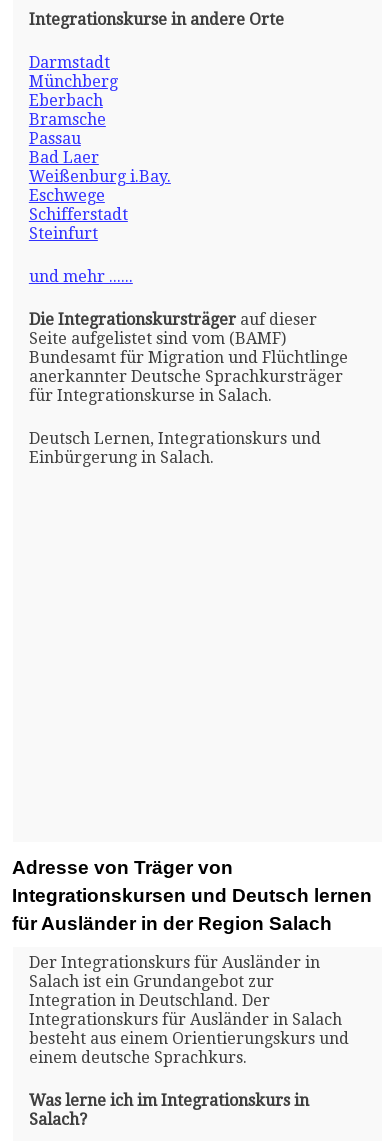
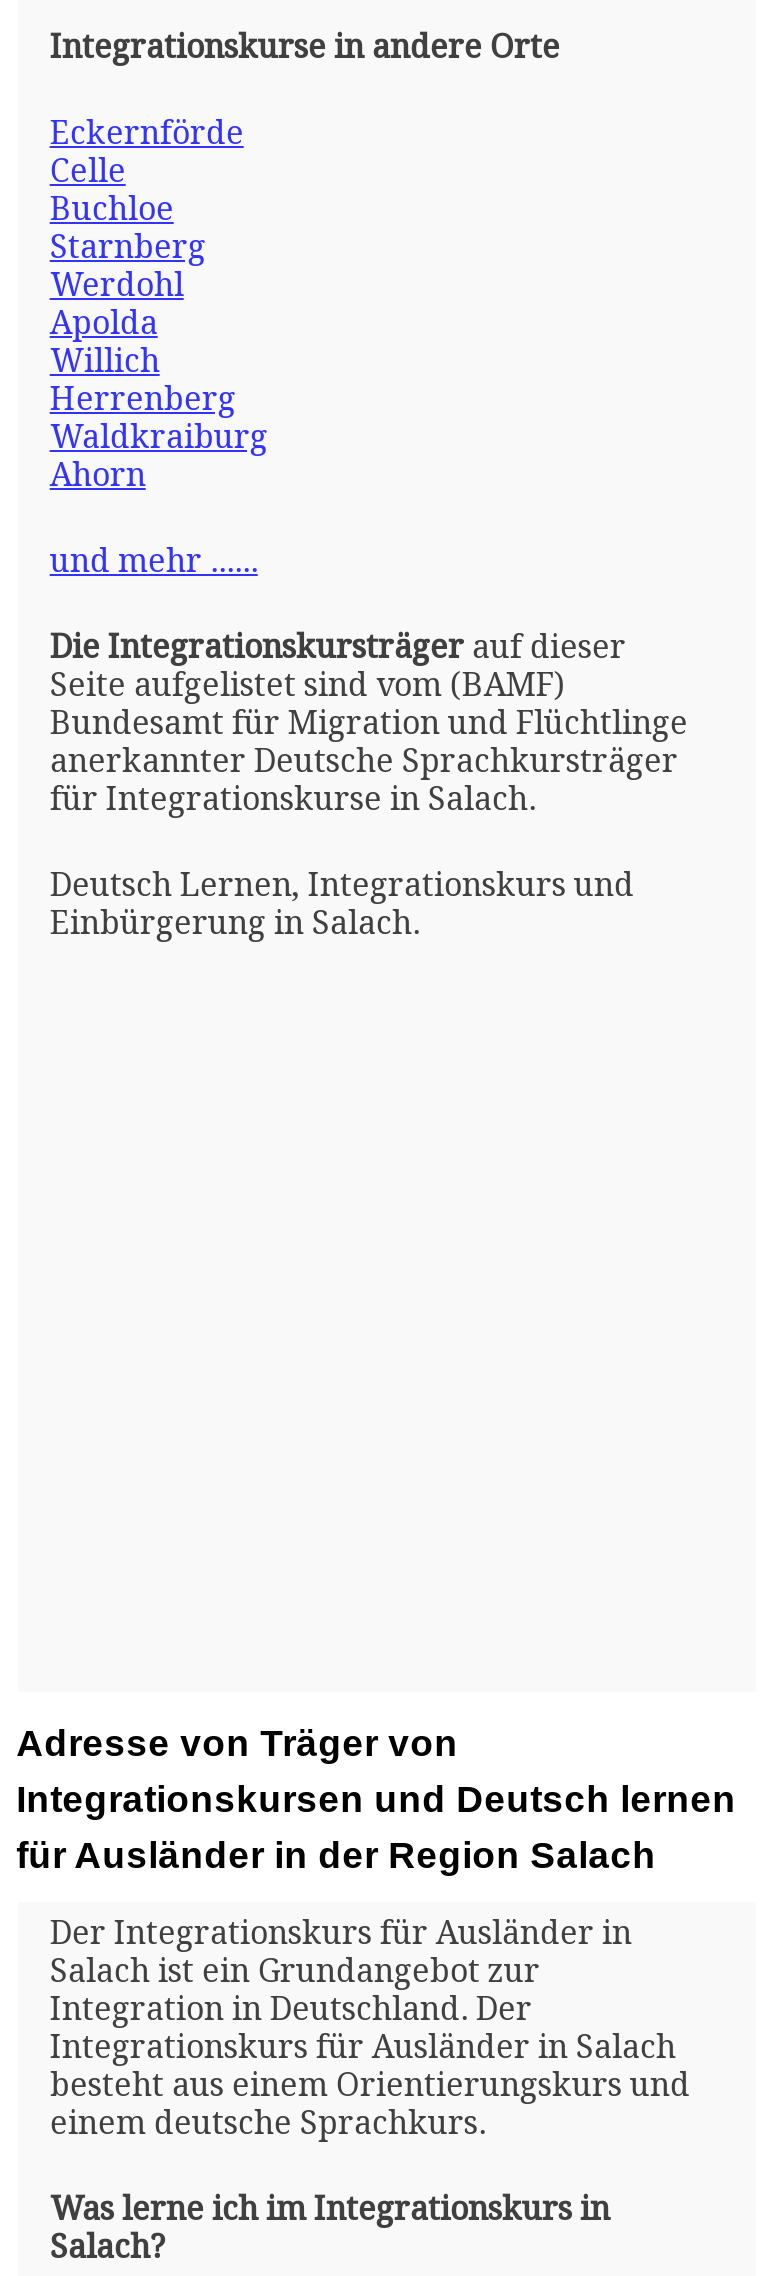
- Darmstadt
- Münchberg
- Eberbach
- Bramsche
- Passau
- Bad Laer
- Weißenburg i.Bay.
- Eschwege
- Schifferstadt
- Steinfurt
+ Eckernförde
+ Celle
+ Buchloe
+ Starnberg
+ Werdohl
+ Apolda
+ Willich
+ Herrenberg
+ Waldkraiburg
+ Ahorn
